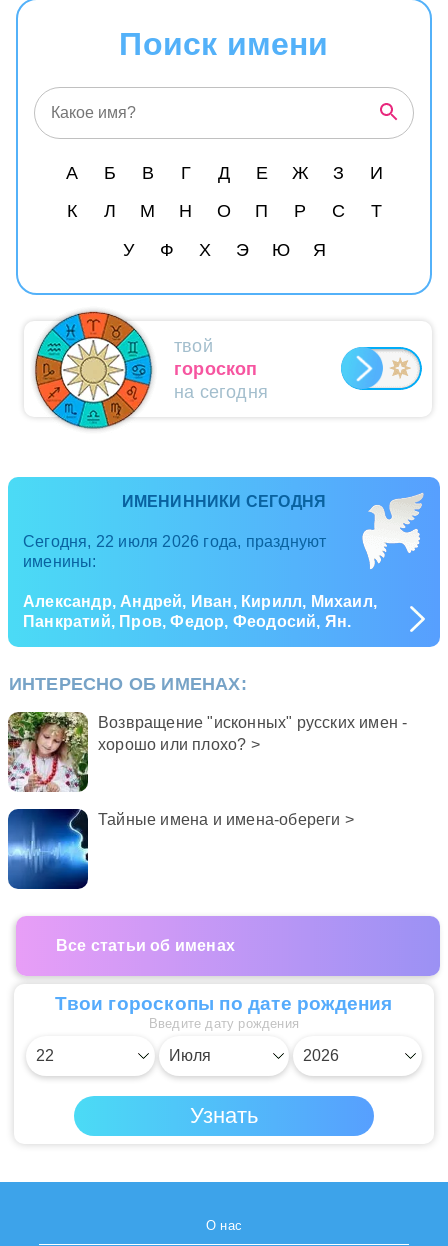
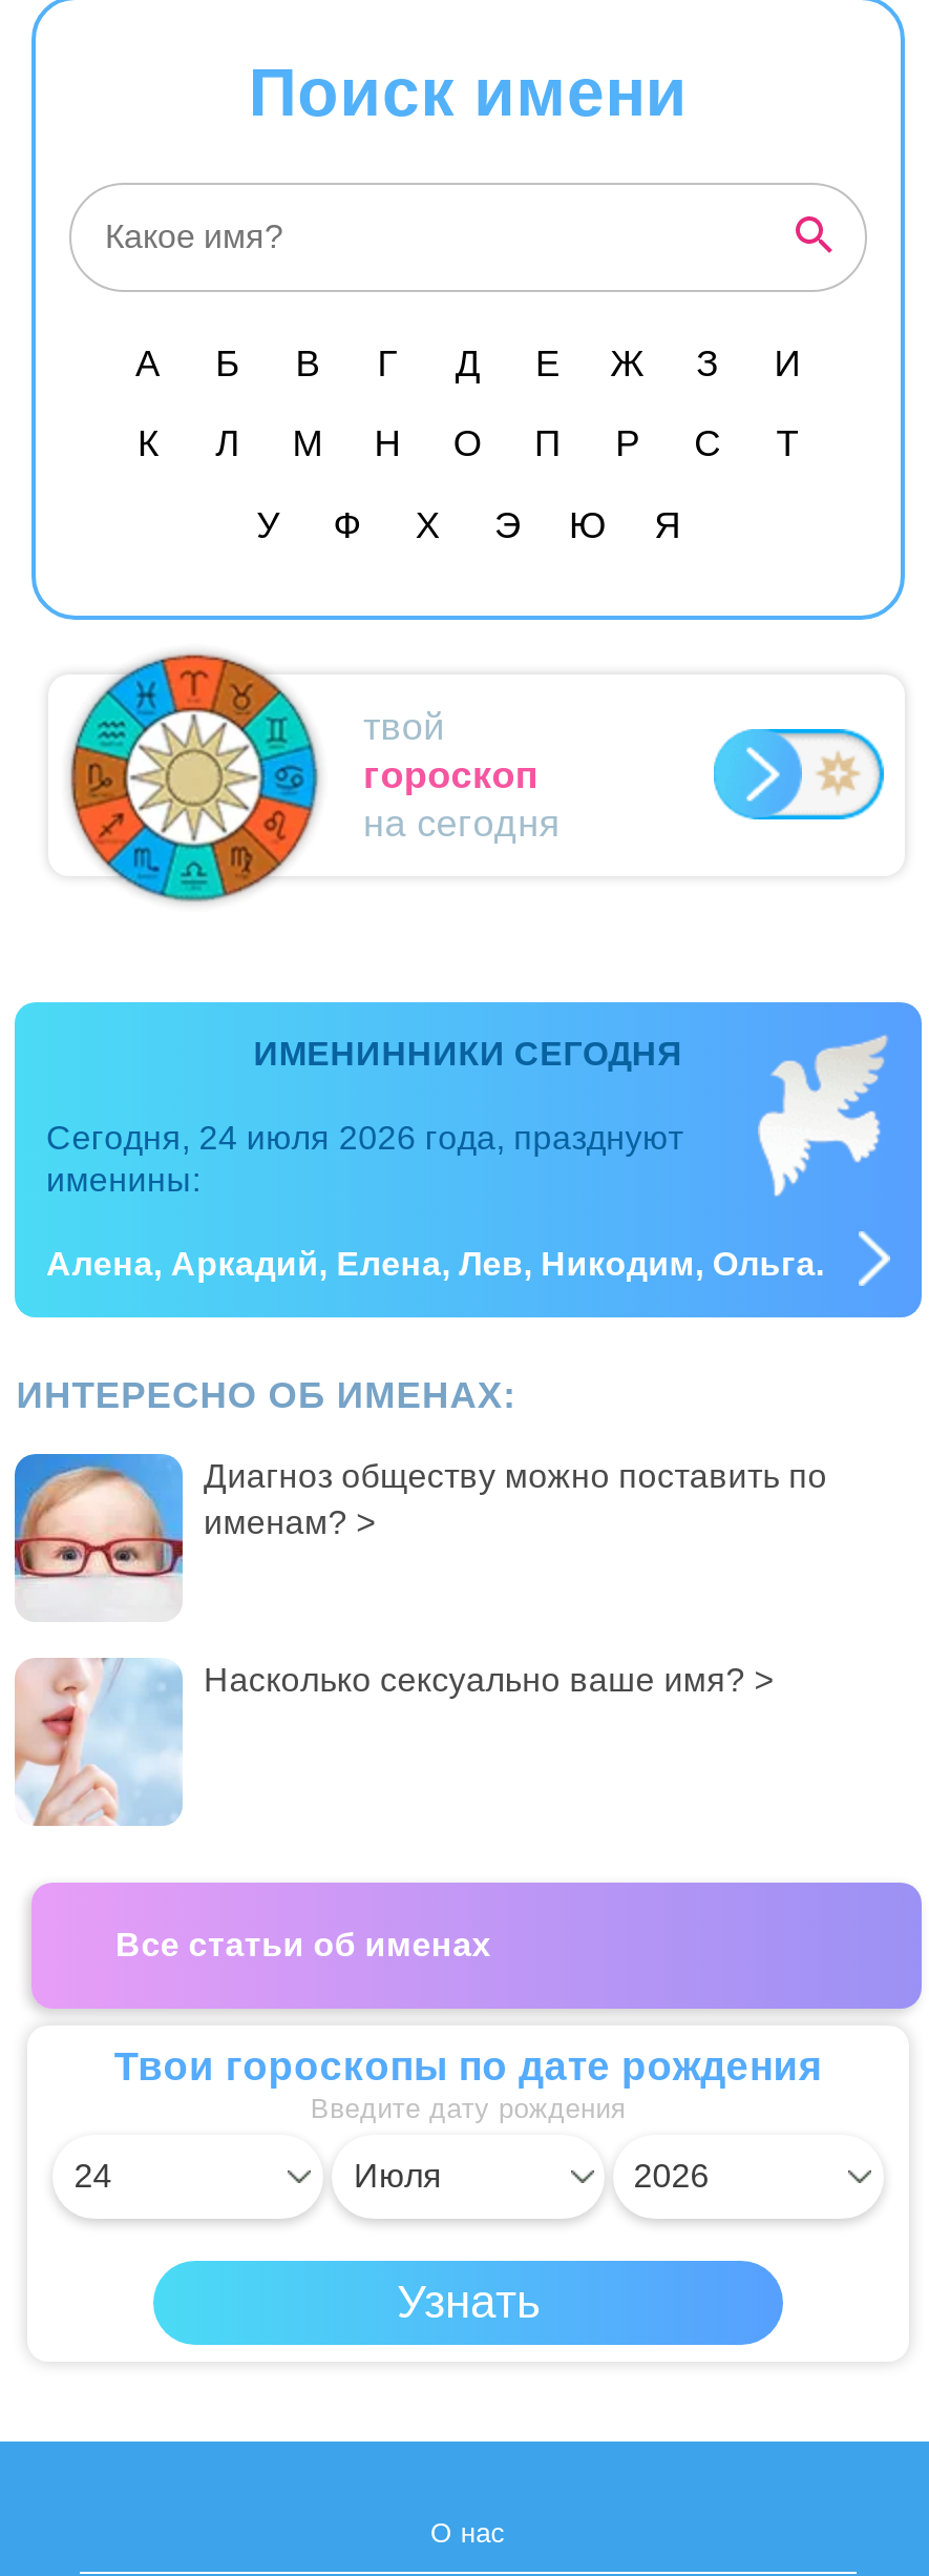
- Сегодня, 22 июля 2026 года, празднуют
+ Сегодня, 24 июля 2026 года, празднуют

- Александр, Андрей, Иван, Кирилл, Михаил,
- Панкратий, Пров, Федор, Феодосий, Ян.
+ Алена, Аркадий, Елена, Лев, Никодим, Ольга.

- [image]
- Возвращение "исконных" русских имен -
- хорошо или плохо? >
+ [image]
+ Диагноз обществу можно поставить по
+ именам? >

- [image]
- Тайные имена и имена-обереги >
+ [image]
+ Насколько сексуально ваше имя? >
